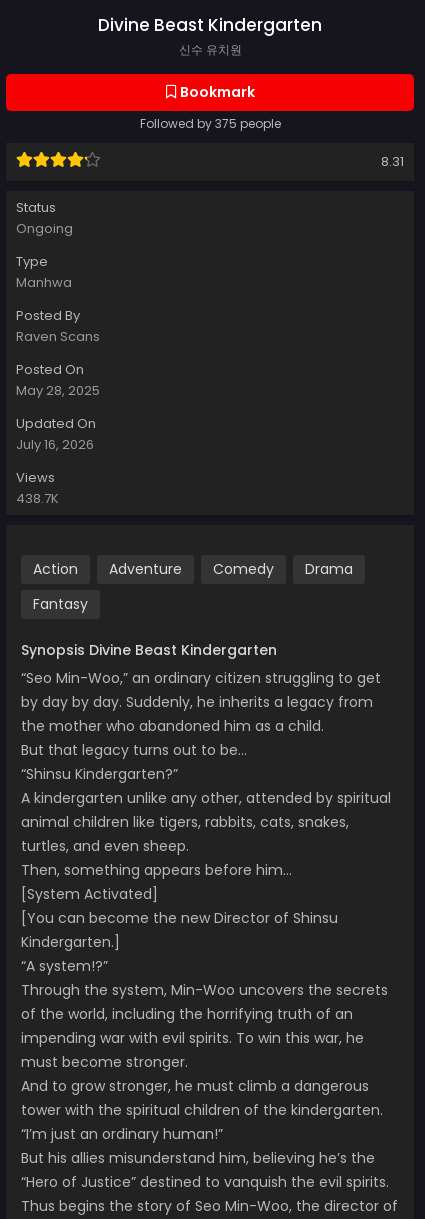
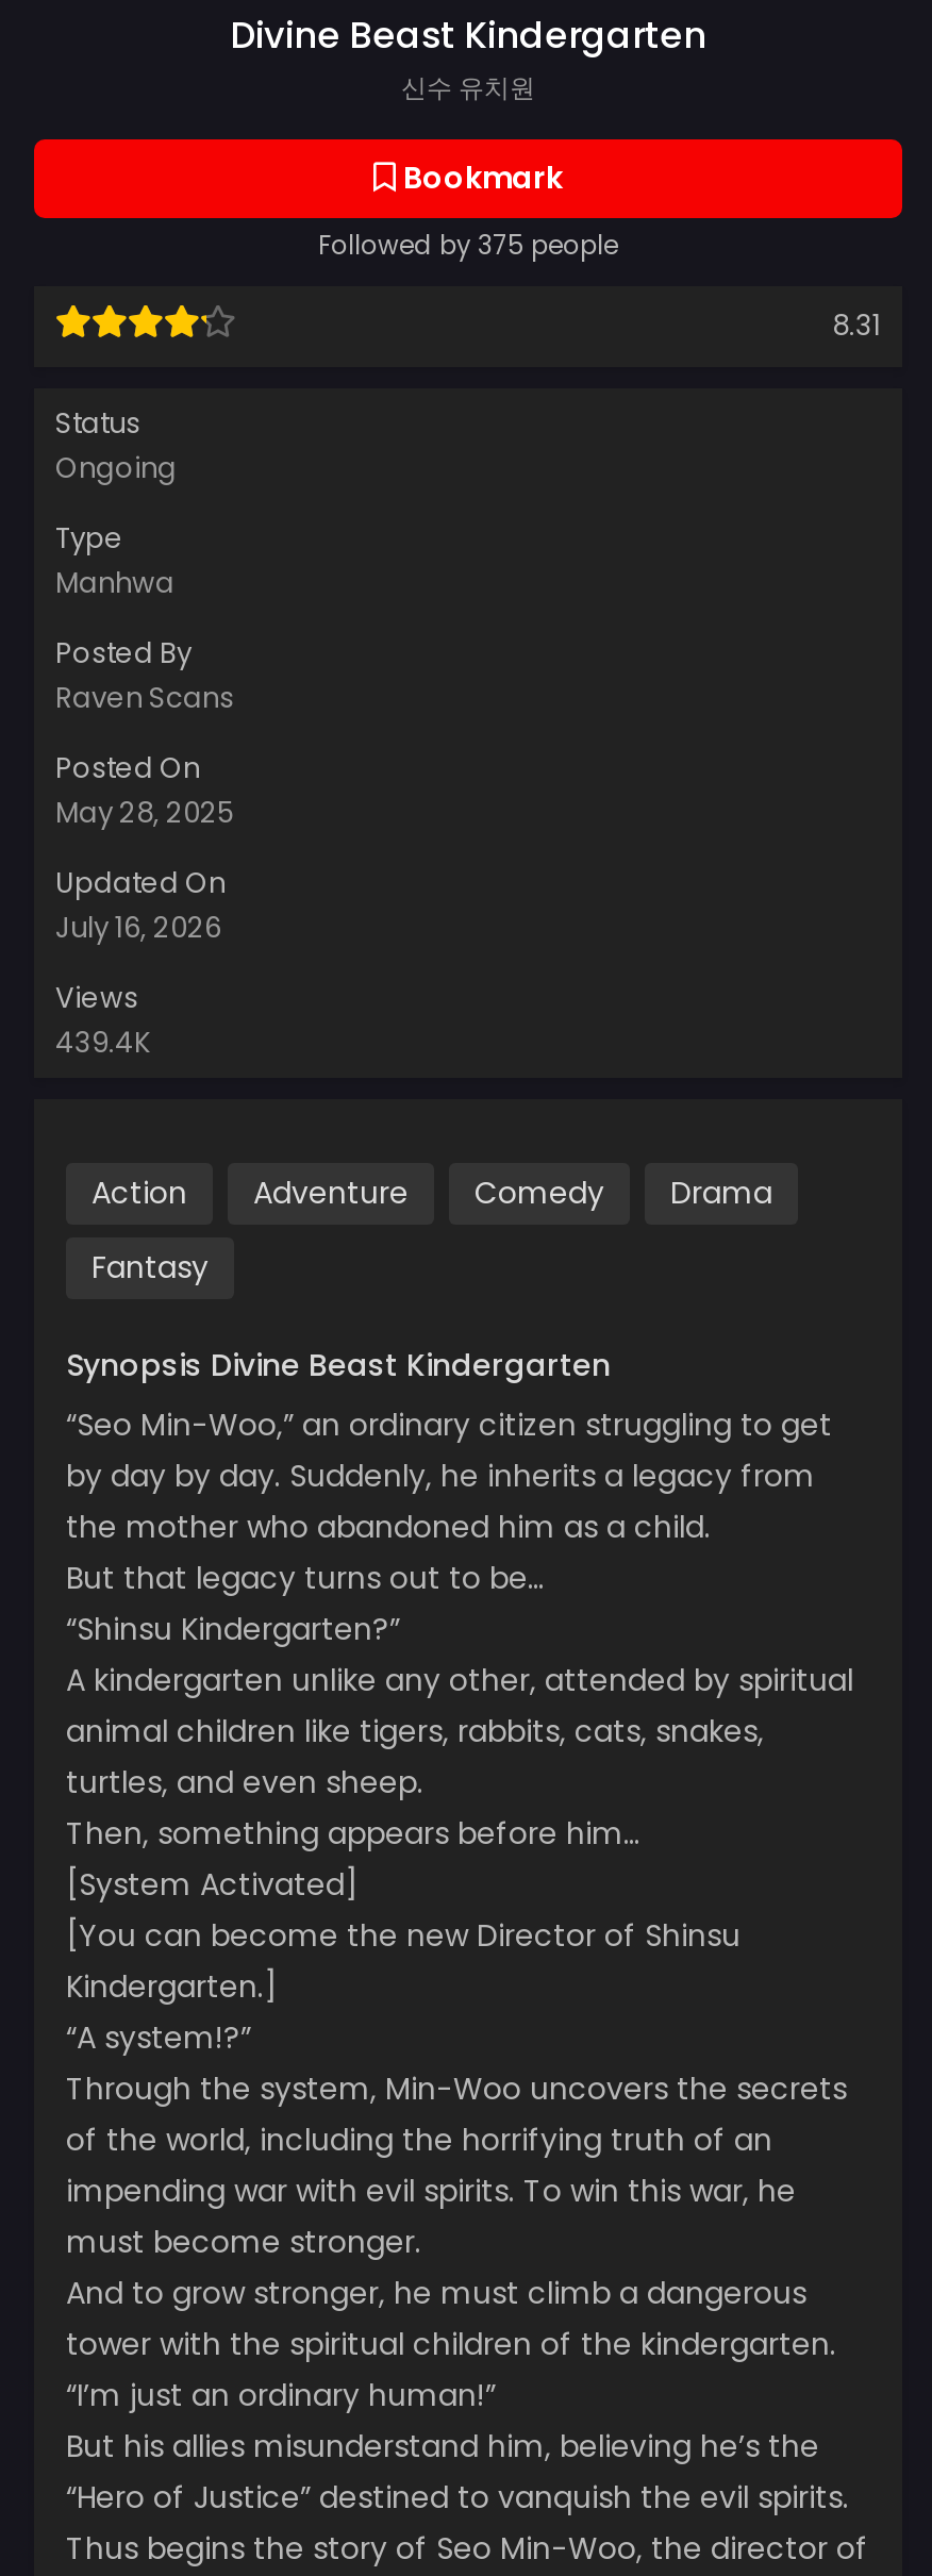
- 438.7K
+ 439.4K
